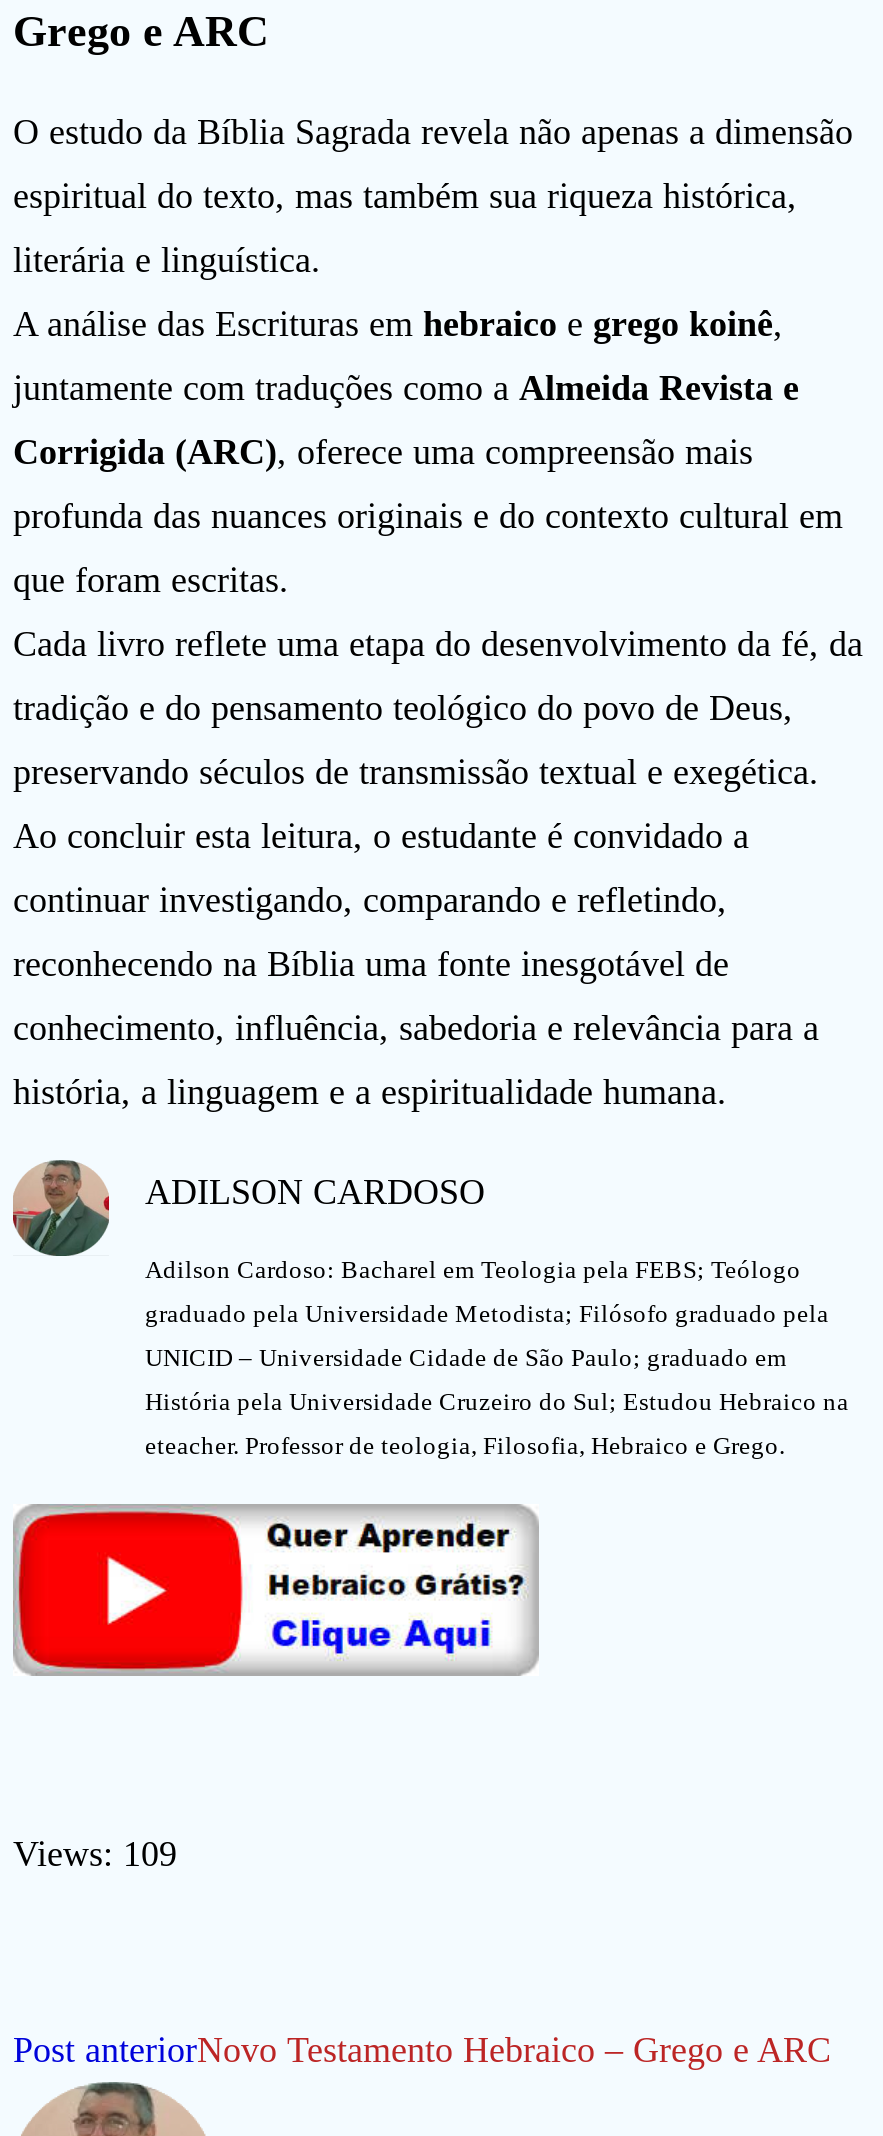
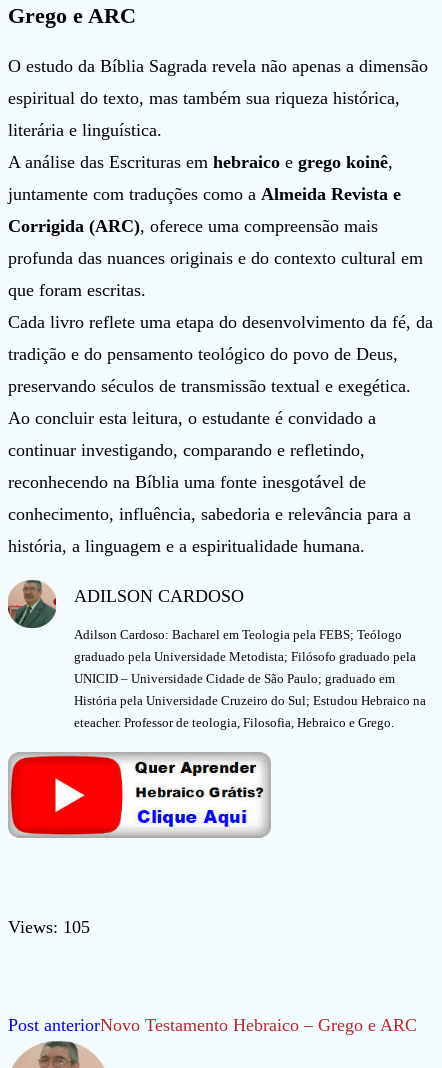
- Views: 109
+ Views: 105
